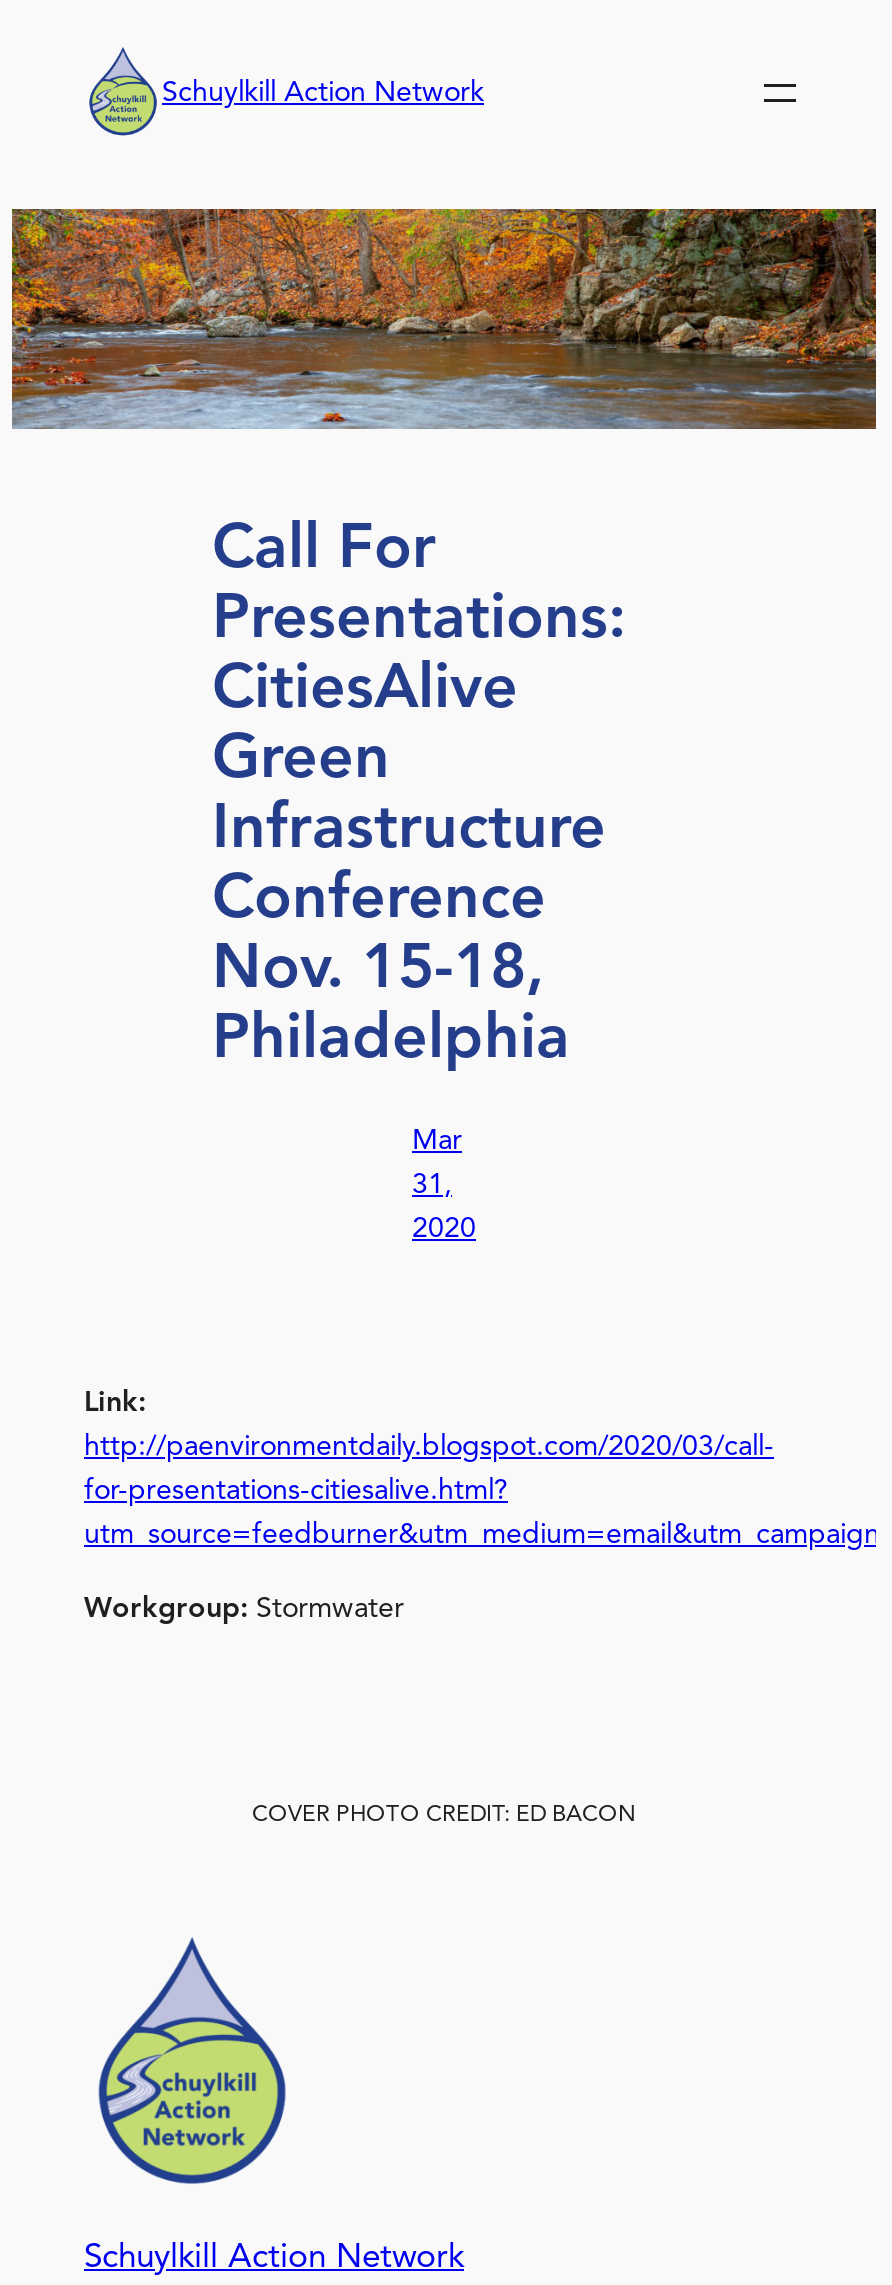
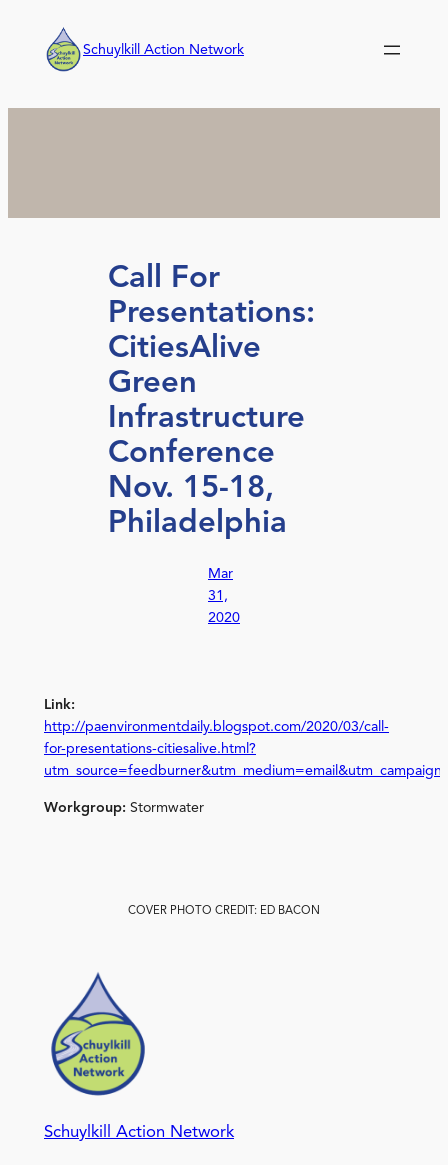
- [image]
